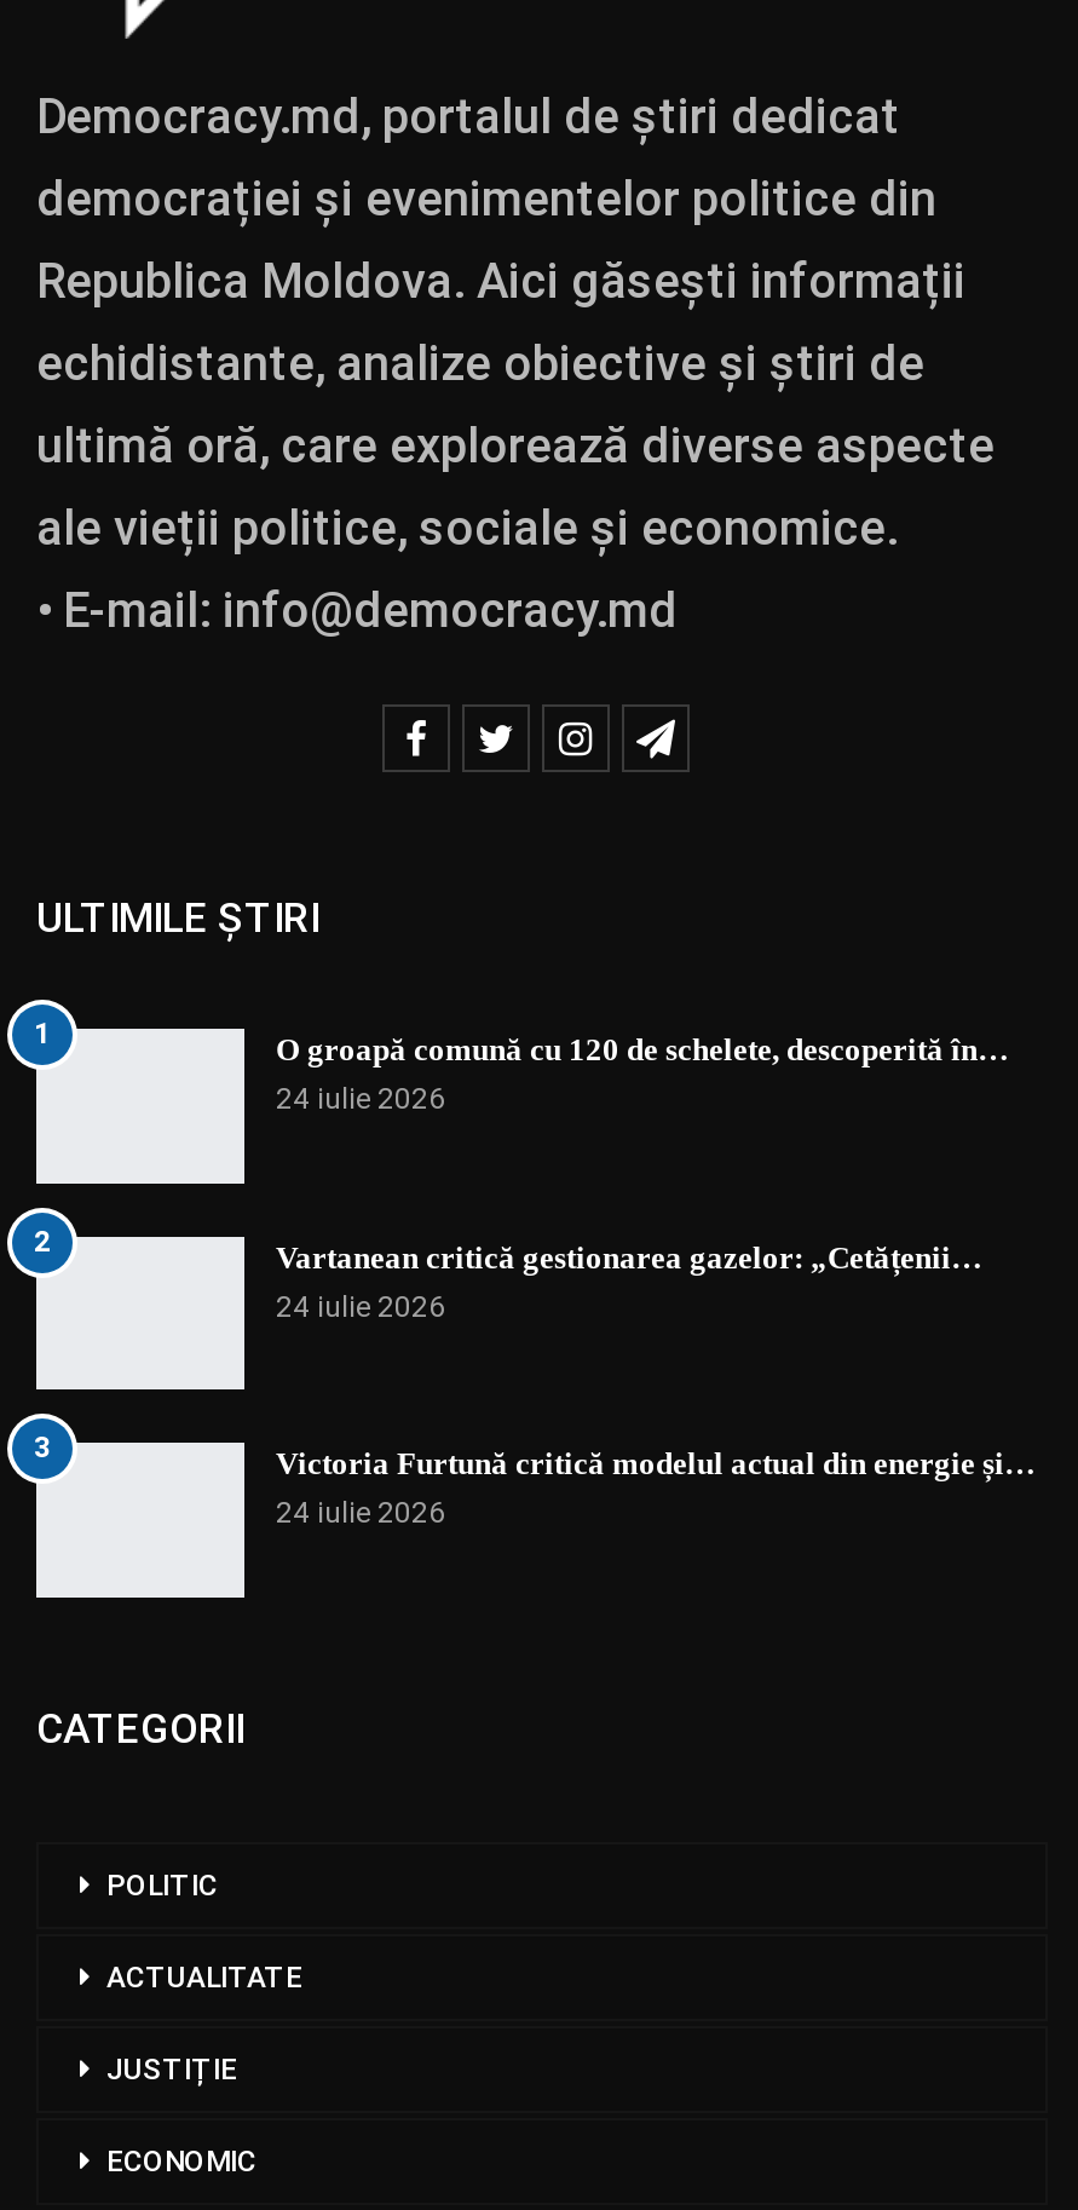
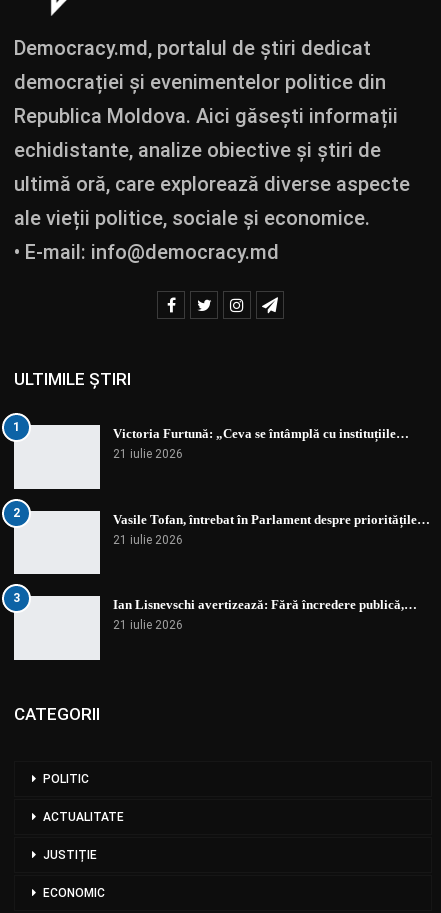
- O groapă comună cu 120 de schelete, descoperită în…
- 24 iulie 2026
+ Victoria Furtună: „Ceva se întâmplă cu instituțiile…
+ 21 iulie 2026

- Vartanean critică gestionarea gazelor: „Cetățenii…
- 24 iulie 2026
+ Vasile Tofan, întrebat în Parlament despre prioritățile…
+ 21 iulie 2026

- Victoria Furtună critică modelul actual din energie și…
- 24 iulie 2026
+ Ian Lisnevschi avertizează: Fără încredere publică,…
+ 21 iulie 2026
